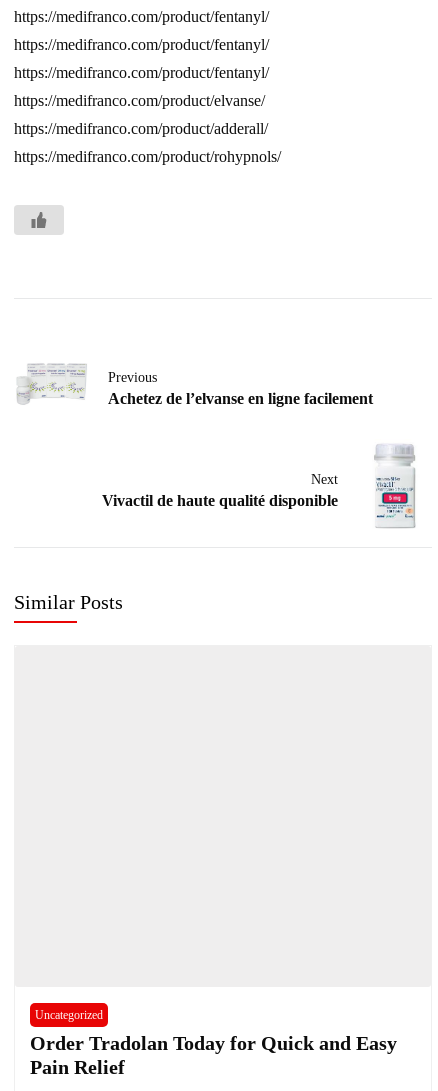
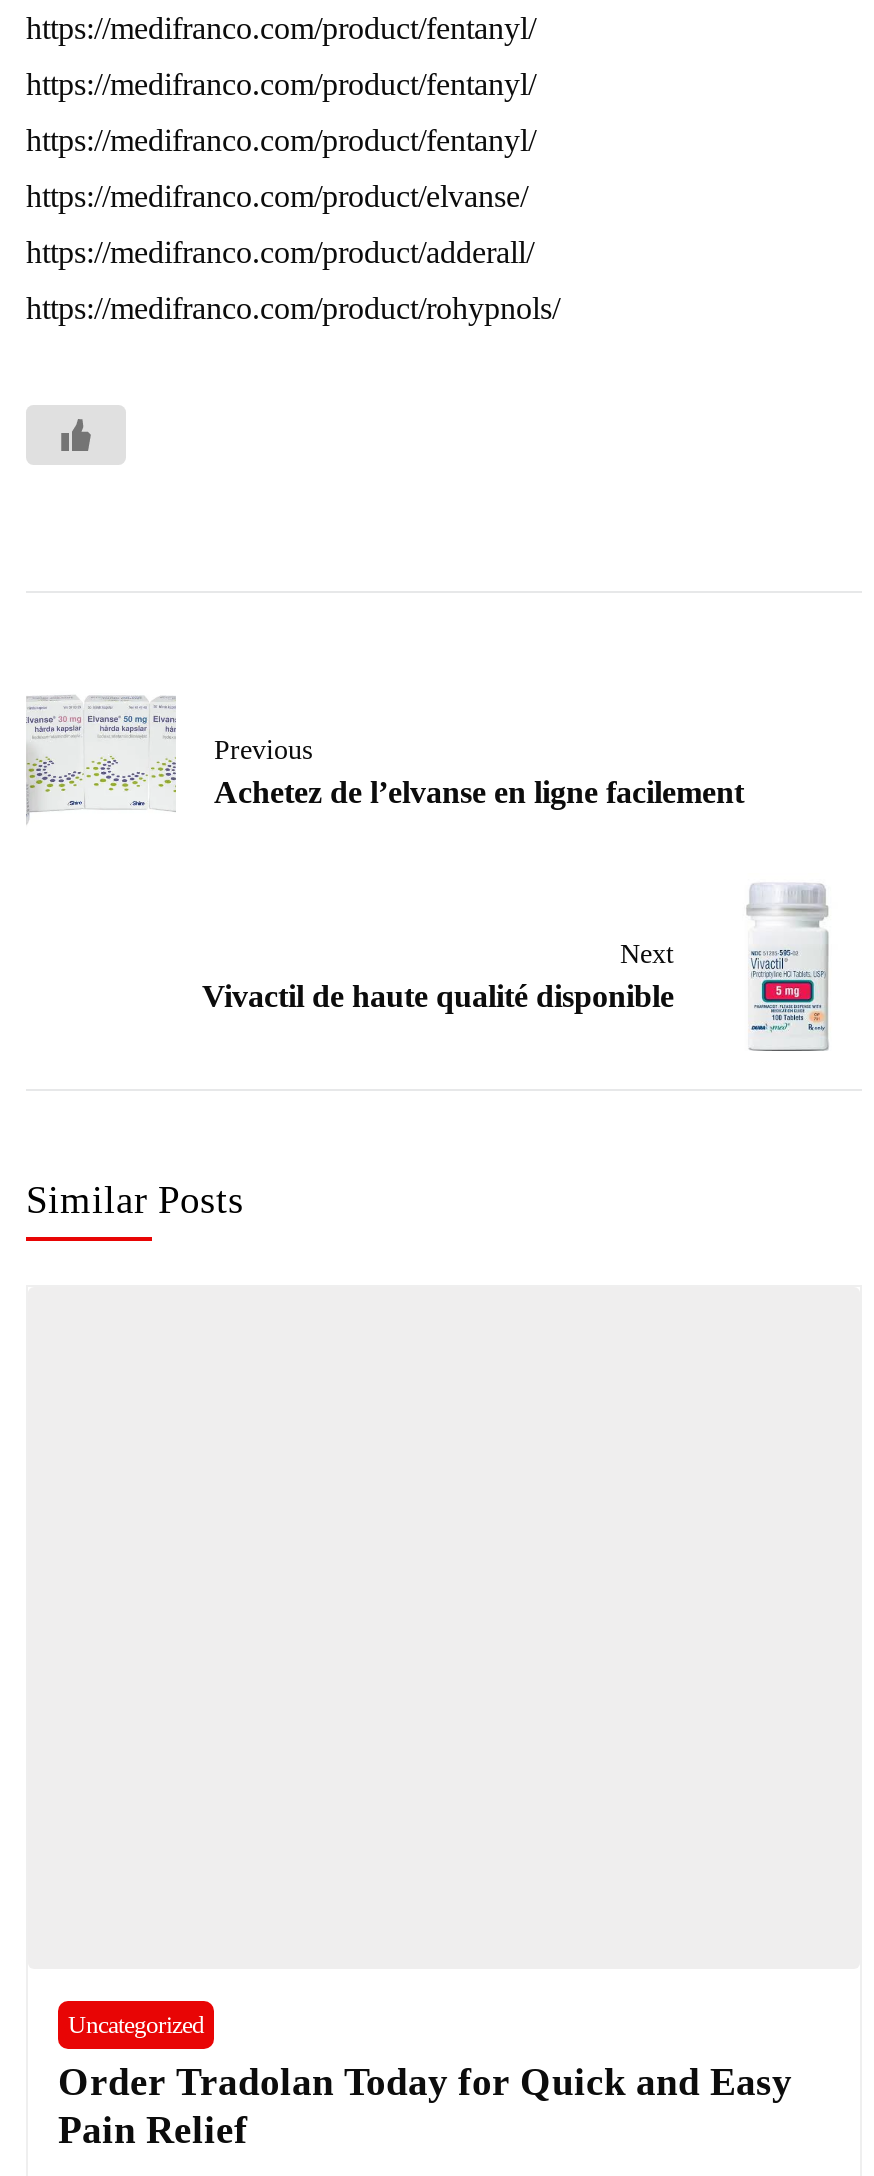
- [image]
+ [image]
